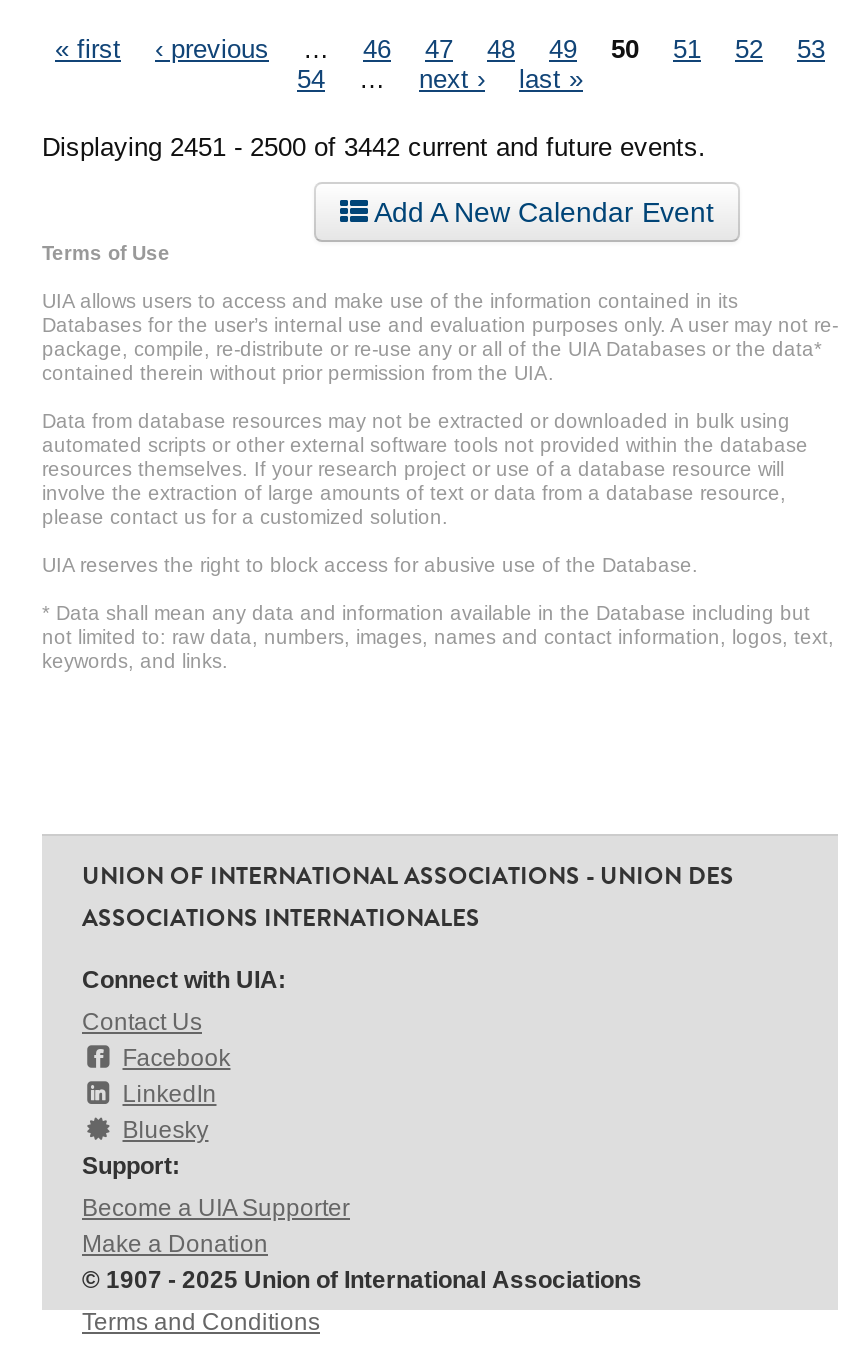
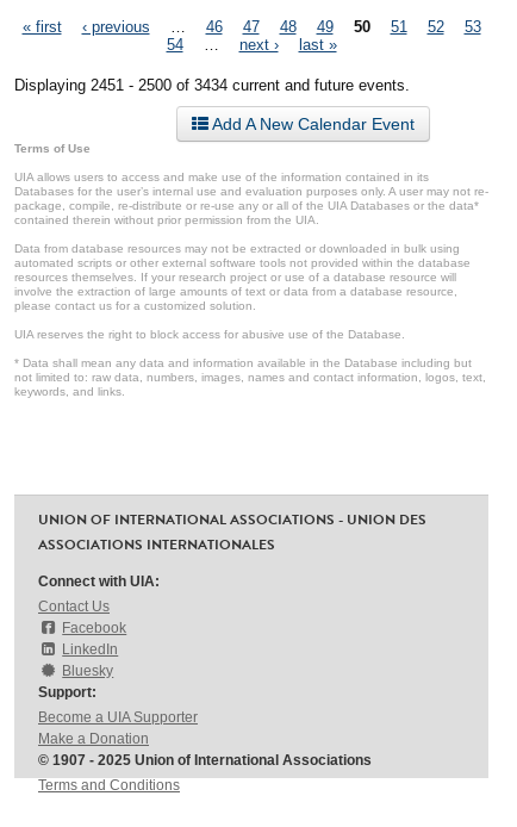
- Displaying 2451 - 2500 of 3442 current and future events.
+ Displaying 2451 - 2500 of 3434 current and future events.
